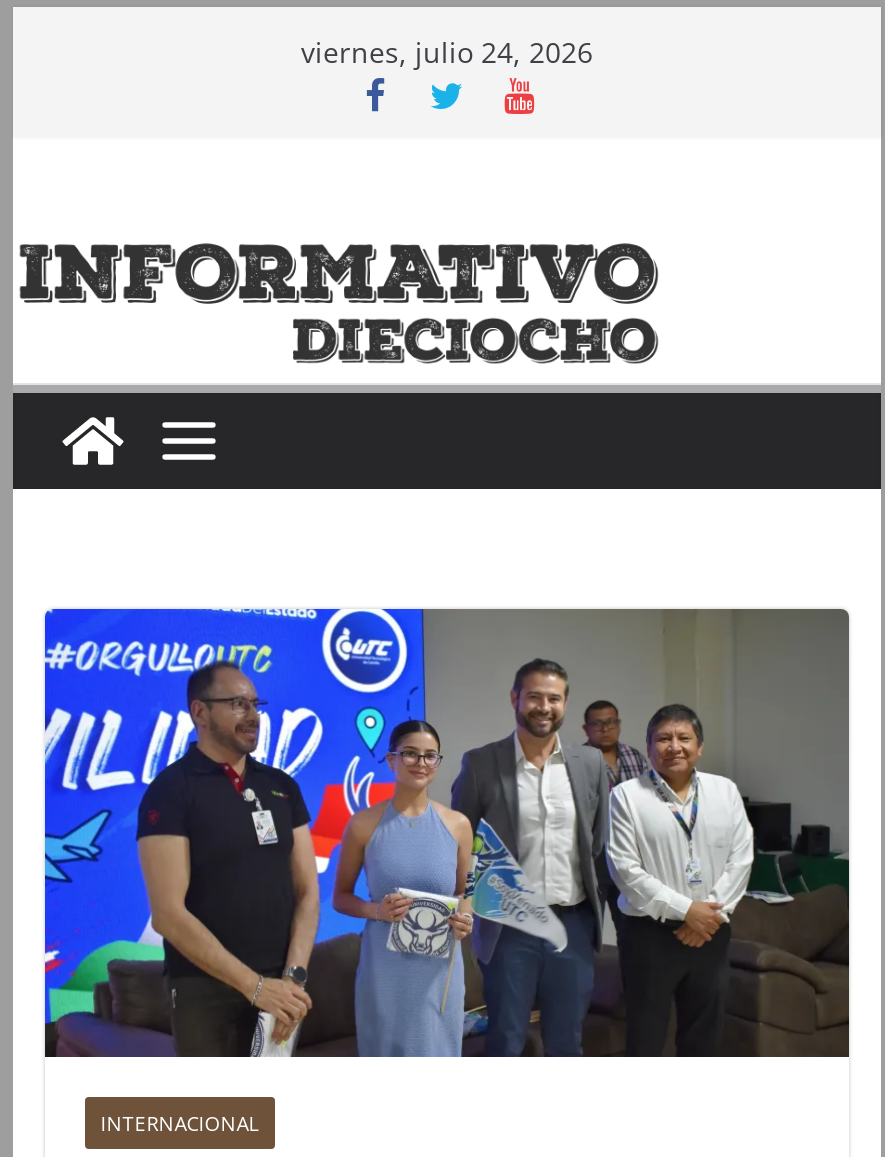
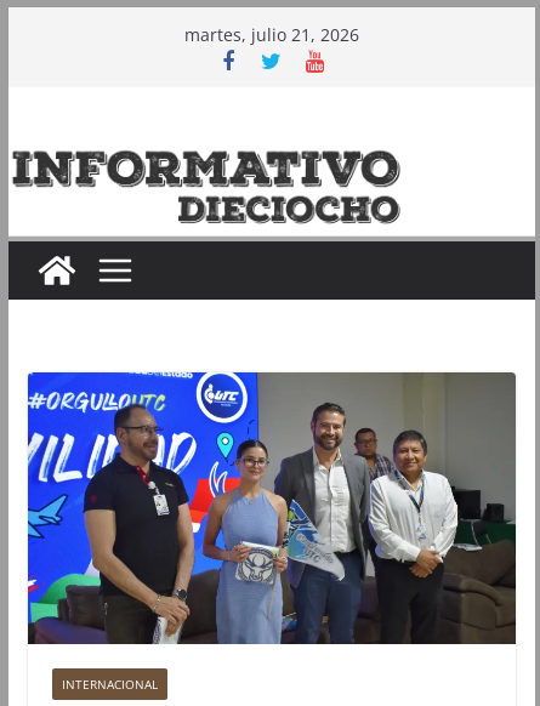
- viernes, julio 24, 2026
+ martes, julio 21, 2026
